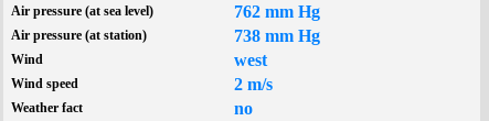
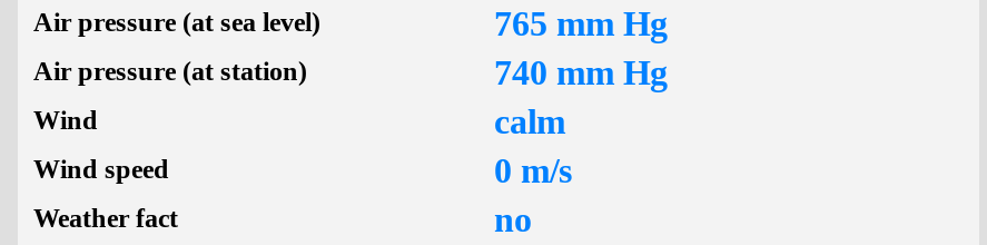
- 762 mm Hg
+ 765 mm Hg

- 738 mm Hg
+ 740 mm Hg

- west
+ calm

- 2 m/s
+ 0 m/s
